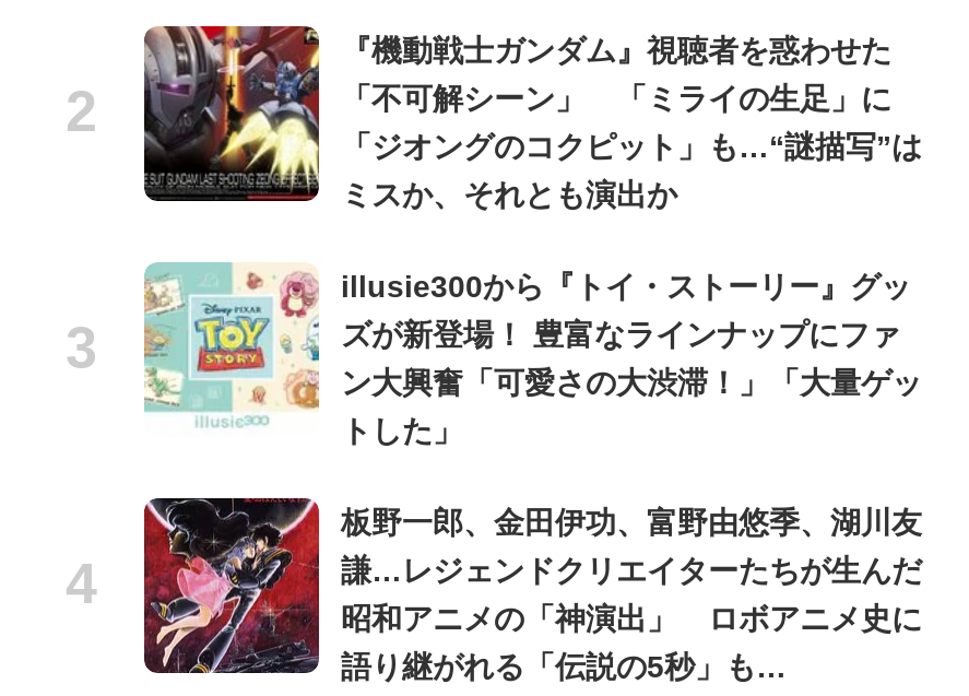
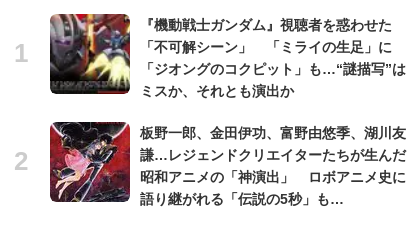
- [image]
- illusie300から『トイ・ストーリー』グッ
- ズが新登場！ 豊富なラインナップにファ
- ン大興奮「可愛さの大渋滞！」「大量ゲッ
- トした」
